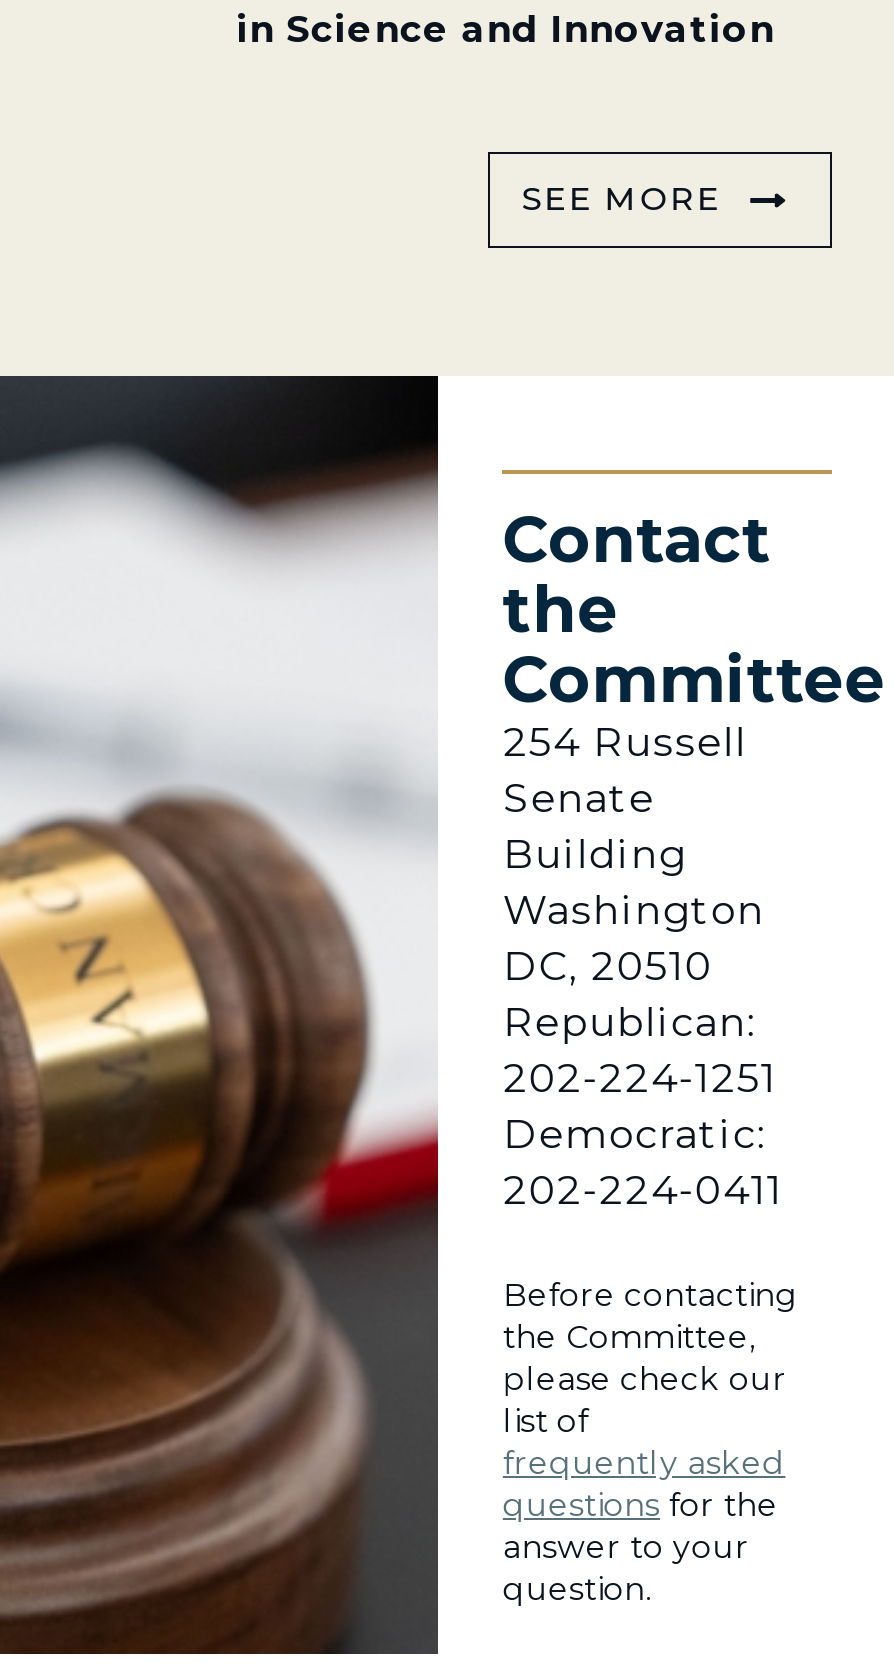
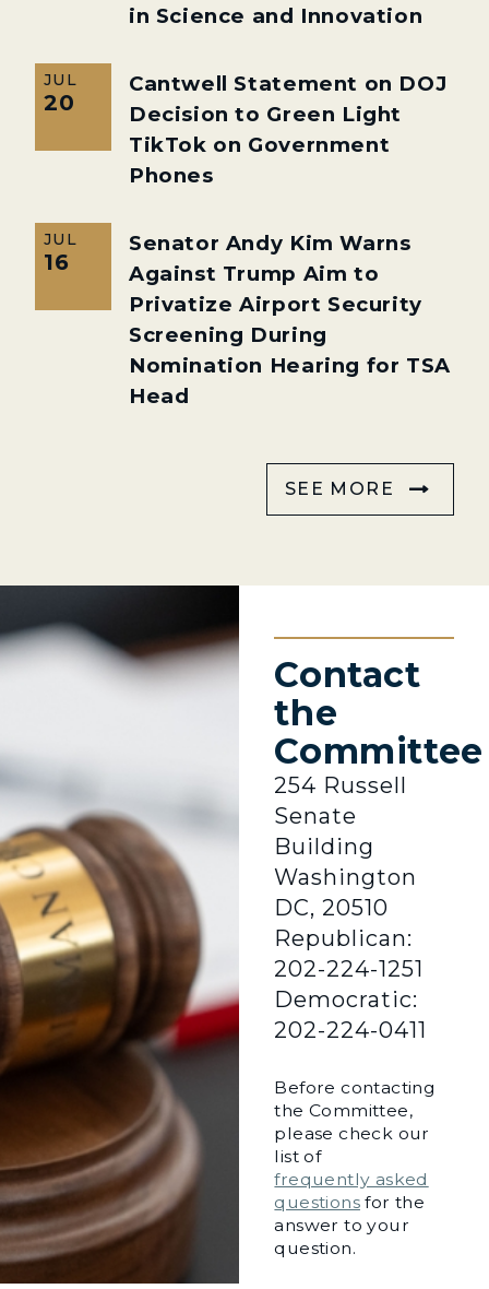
+ JUL
+ 20

+ Cantwell Statement on DOJ
+ Decision to Green Light
+ TikTok on Government
+ Phones
+ JUL
+ 16

+ Senator Andy Kim Warns
+ Against Trump Aim to
+ Privatize Airport Security
+ Screening During
+ Nomination Hearing for TSA
+ Head
